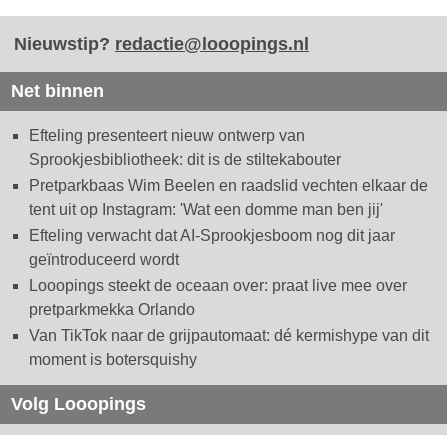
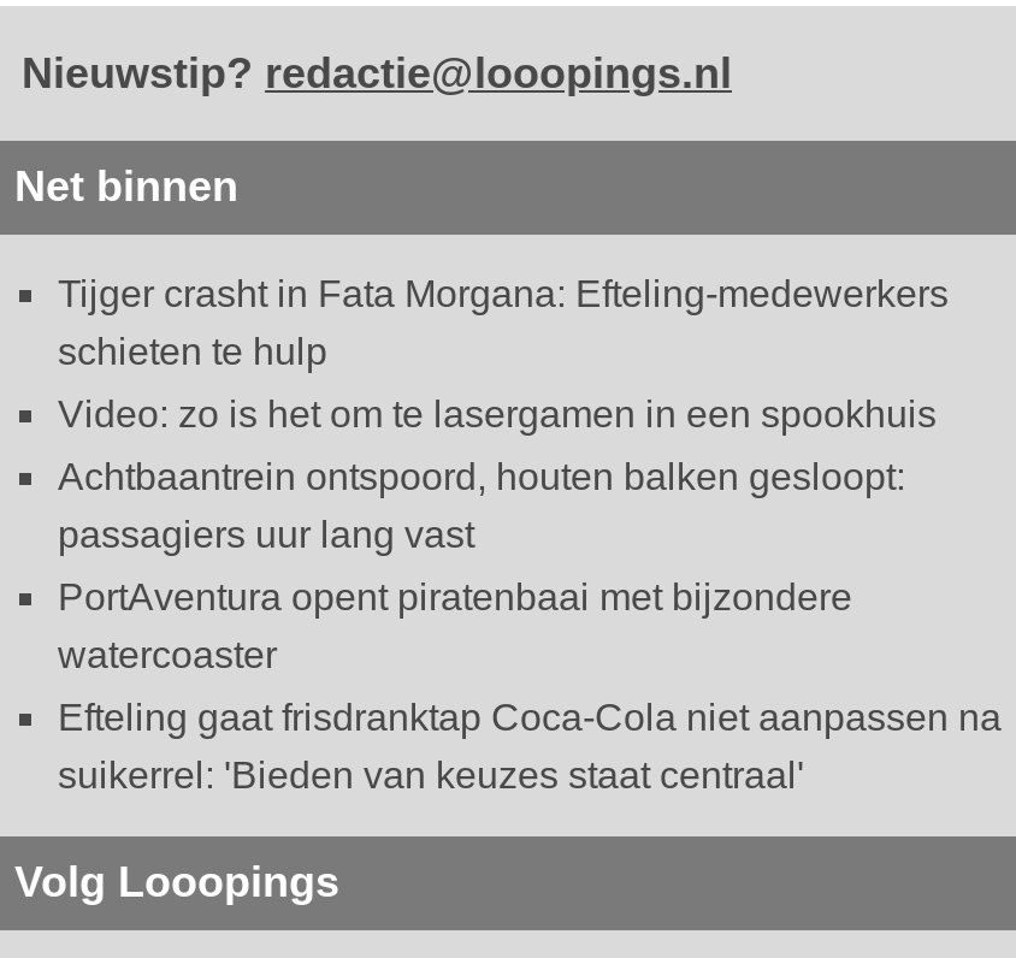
- Efteling presenteert nieuw ontwerp van
- Sprookjesbibliotheek: dit is de stiltekabouter
+ Tijger crasht in Fata Morgana: Efteling-medewerkers
+ schieten te hulp

- Pretparkbaas Wim Beelen en raadslid vechten elkaar de
- tent uit op Instagram: 'Wat een domme man ben jij'
+ Video: zo is het om te lasergamen in een spookhuis

- Efteling verwacht dat AI-Sprookjesboom nog dit jaar
- geïntroduceerd wordt
+ Achtbaantrein ontspoord, houten balken gesloopt:
+ passagiers uur lang vast

- Looopings steekt de oceaan over: praat live mee over
- pretparkmekka Orlando
+ PortAventura opent piratenbaai met bijzondere
+ watercoaster

- Van TikTok naar de grijpautomaat: dé kermishype van dit
- moment is botersquishy
+ Efteling gaat frisdranktap Coca-Cola niet aanpassen na
+ suikerrel: 'Bieden van keuzes staat centraal'
